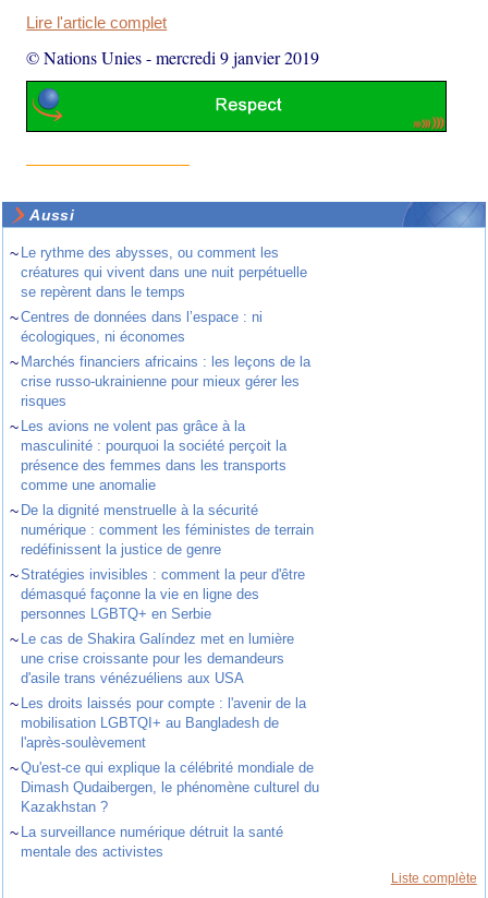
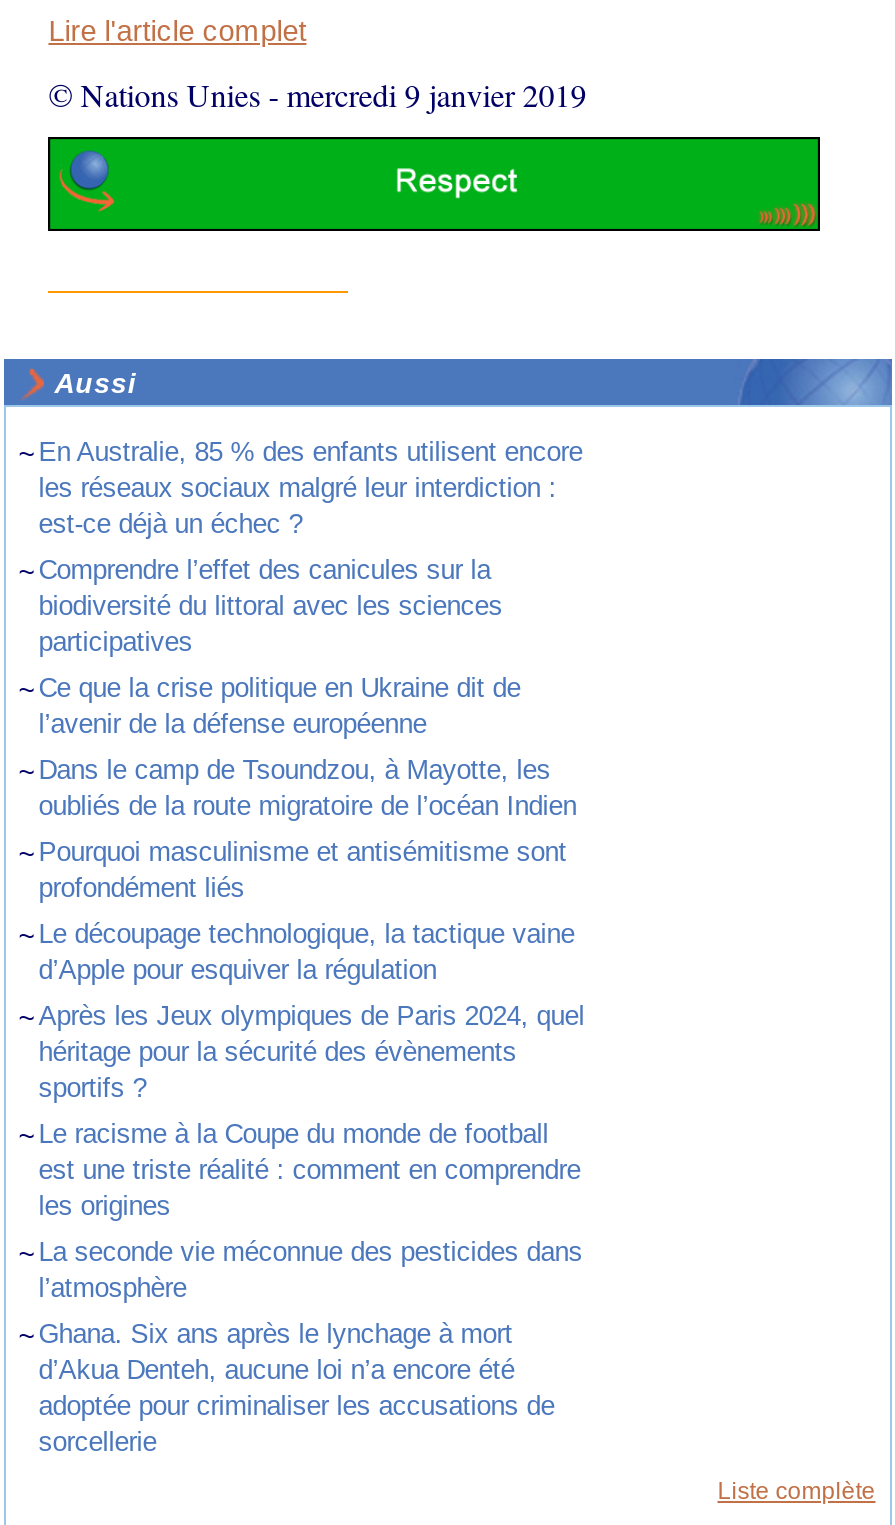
- ~ Le rythme des abysses, ou comment les
- créatures qui vivent dans une nuit perpétuelle
- se repèrent dans le temps
+ ~ En Australie, 85 % des enfants utilisent encore
+ les réseaux sociaux malgré leur interdiction :
+ est-ce déjà un échec ?

- ~ Centres de données dans l’espace : ni
- écologiques, ni économes
+ ~ Comprendre l’effet des canicules sur la
+ biodiversité du littoral avec les sciences
+ participatives

- ~ Marchés financiers africains : les leçons de la
- crise russo-ukrainienne pour mieux gérer les
- risques
+ ~ Ce que la crise politique en Ukraine dit de
+ l’avenir de la défense européenne

- ~ Les avions ne volent pas grâce à la
- masculinité : pourquoi la société perçoit la
- présence des femmes dans les transports
- comme une anomalie
+ ~ Dans le camp de Tsoundzou, à Mayotte, les
+ oubliés de la route migratoire de l’océan Indien

- ~ De la dignité menstruelle à la sécurité
- numérique : comment les féministes de terrain
- redéfinissent la justice de genre
+ ~ Pourquoi masculinisme et antisémitisme sont
+ profondément liés

- ~ Stratégies invisibles : comment la peur d'être
- démasqué façonne la vie en ligne des
- personnes LGBTQ+ en Serbie
+ ~ Le découpage technologique, la tactique vaine
+ d’Apple pour esquiver la régulation

- ~ Le cas de Shakira Galíndez met en lumière
- une crise croissante pour les demandeurs
- d'asile trans vénézuéliens aux USA
+ ~ Après les Jeux olympiques de Paris 2024, quel
+ héritage pour la sécurité des évènements
+ sportifs ?

- ~ Les droits laissés pour compte : l'avenir de la
- mobilisation LGBTQI+ au Bangladesh de
- l'après-soulèvement
+ ~ Le racisme à la Coupe du monde de football
+ est une triste réalité : comment en comprendre
+ les origines

- ~ Qu'est-ce qui explique la célébrité mondiale de
- Dimash Qudaibergen, le phénomène culturel du
- Kazakhstan ?
+ ~ La seconde vie méconnue des pesticides dans
+ l’atmosphère

- ~ La surveillance numérique détruit la santé
- mentale des activistes
+ ~ Ghana. Six ans après le lynchage à mort
+ d’Akua Denteh, aucune loi n’a encore été
+ adoptée pour criminaliser les accusations de
+ sorcellerie
